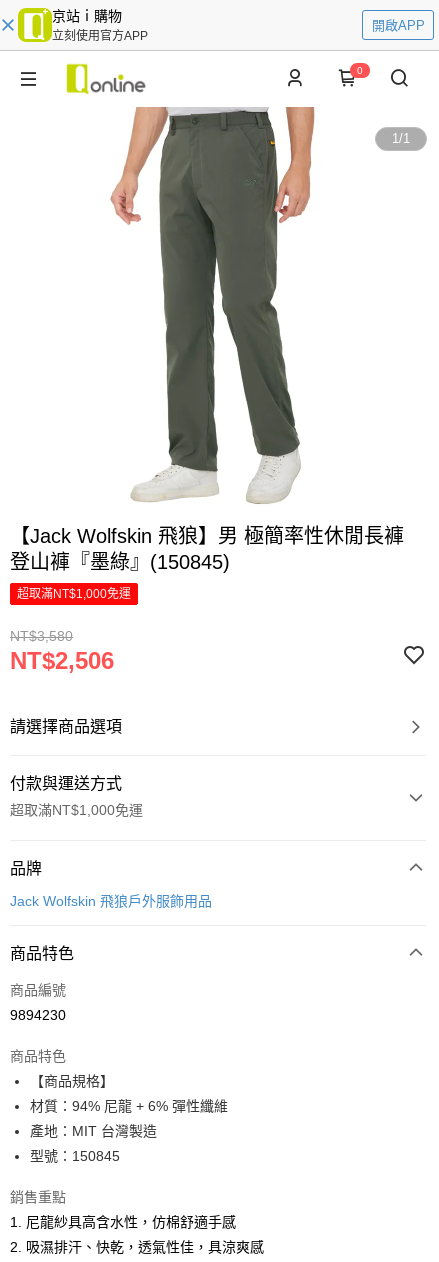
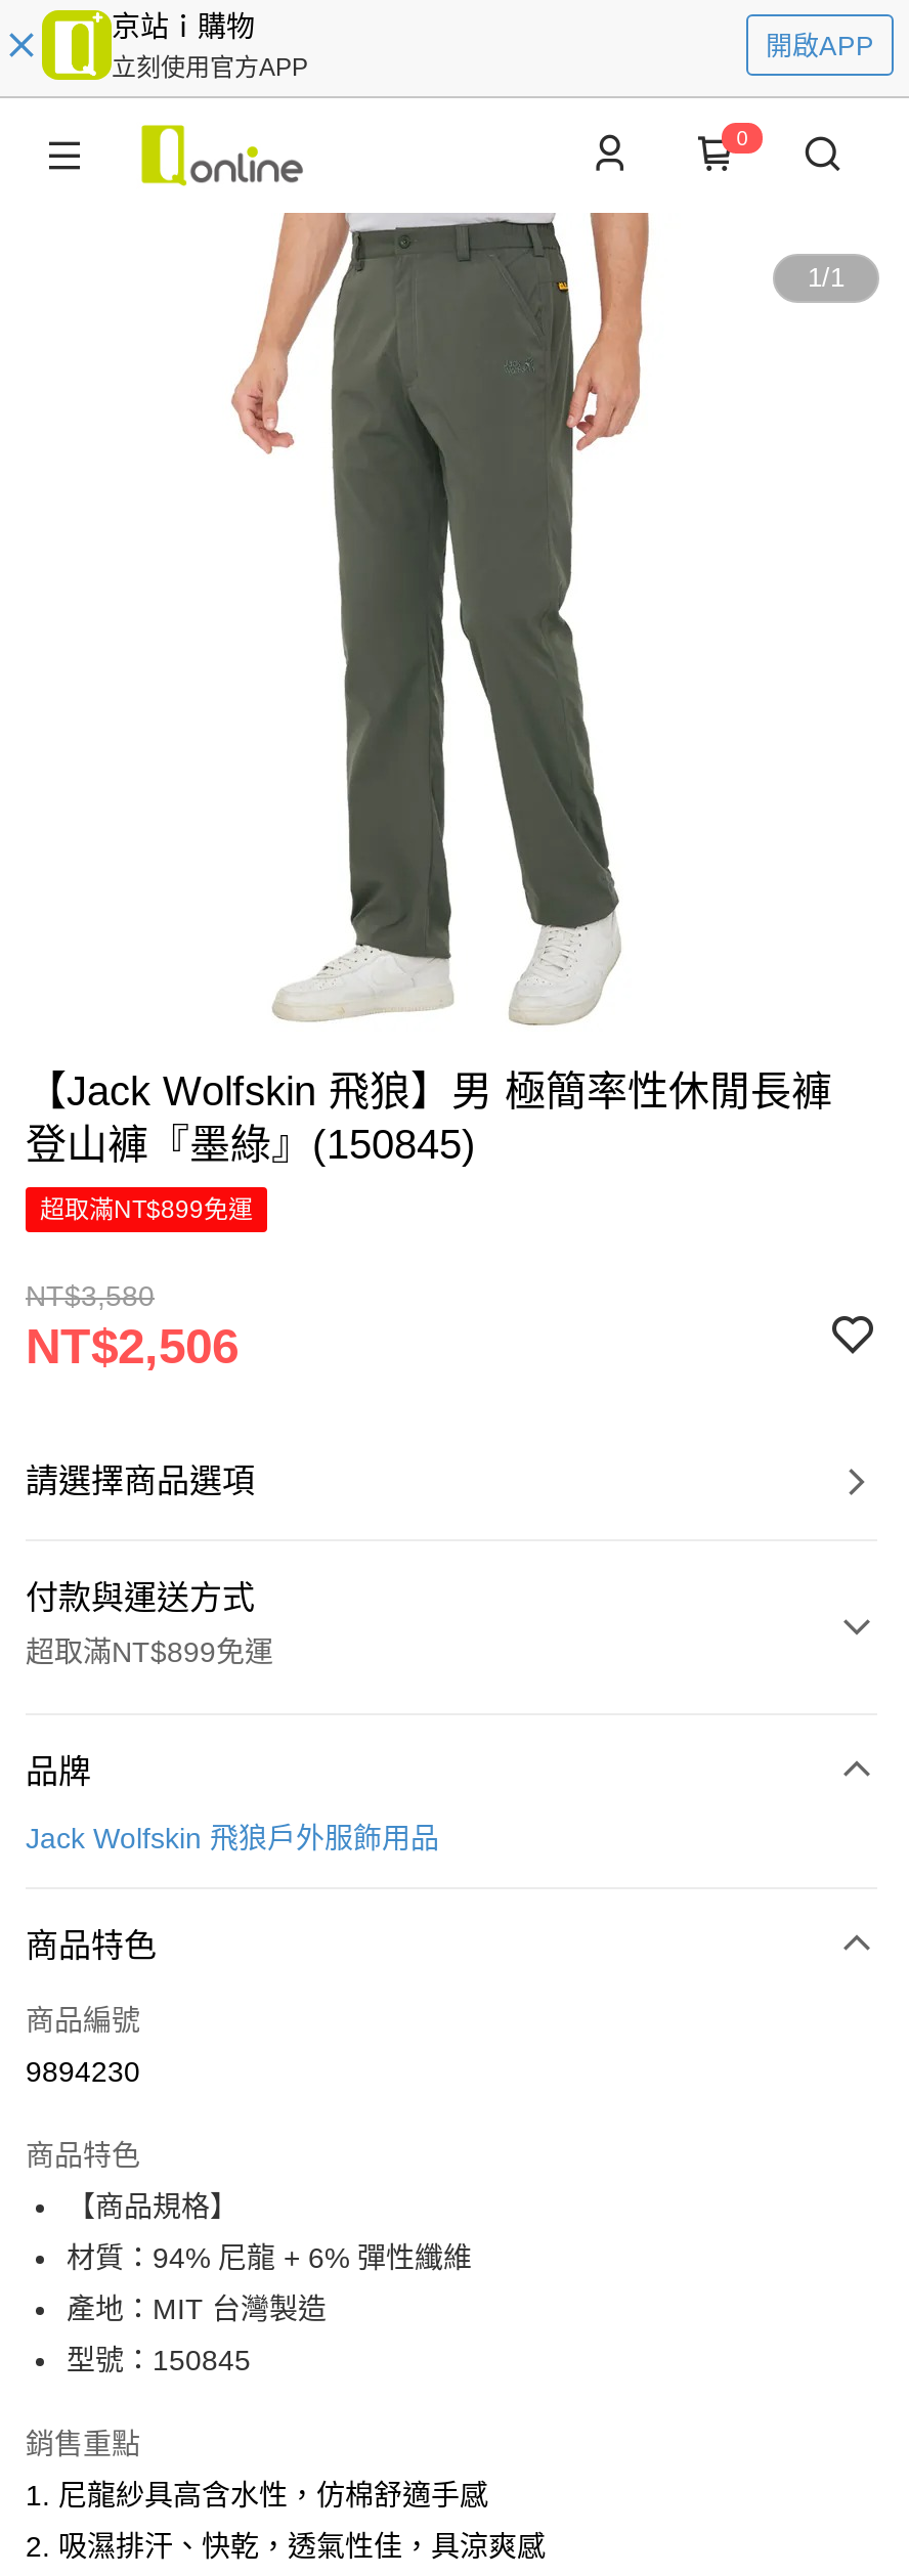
- 超取滿NT$1,000免運
+ 超取滿NT$899免運

- 超取滿NT$1,000免運
+ 超取滿NT$899免運
